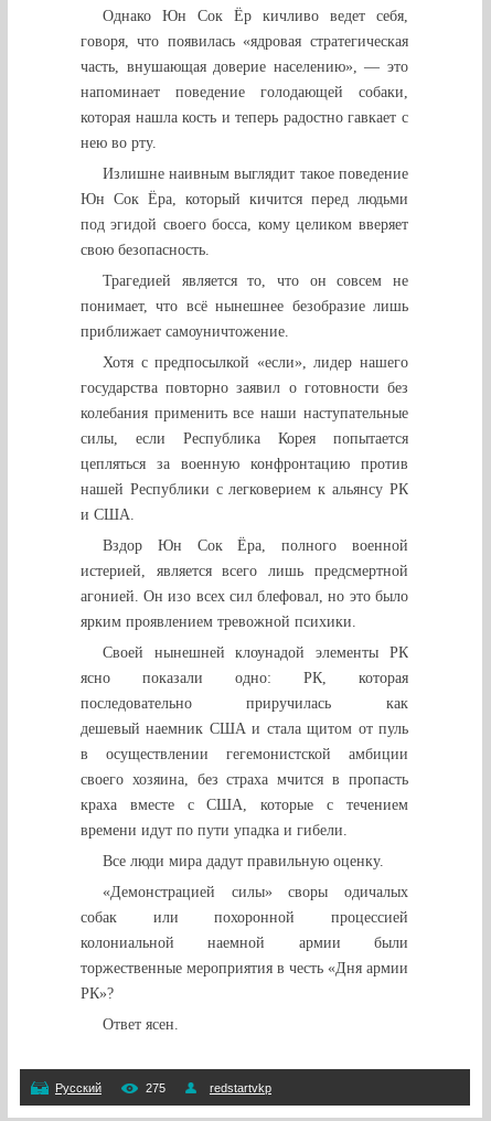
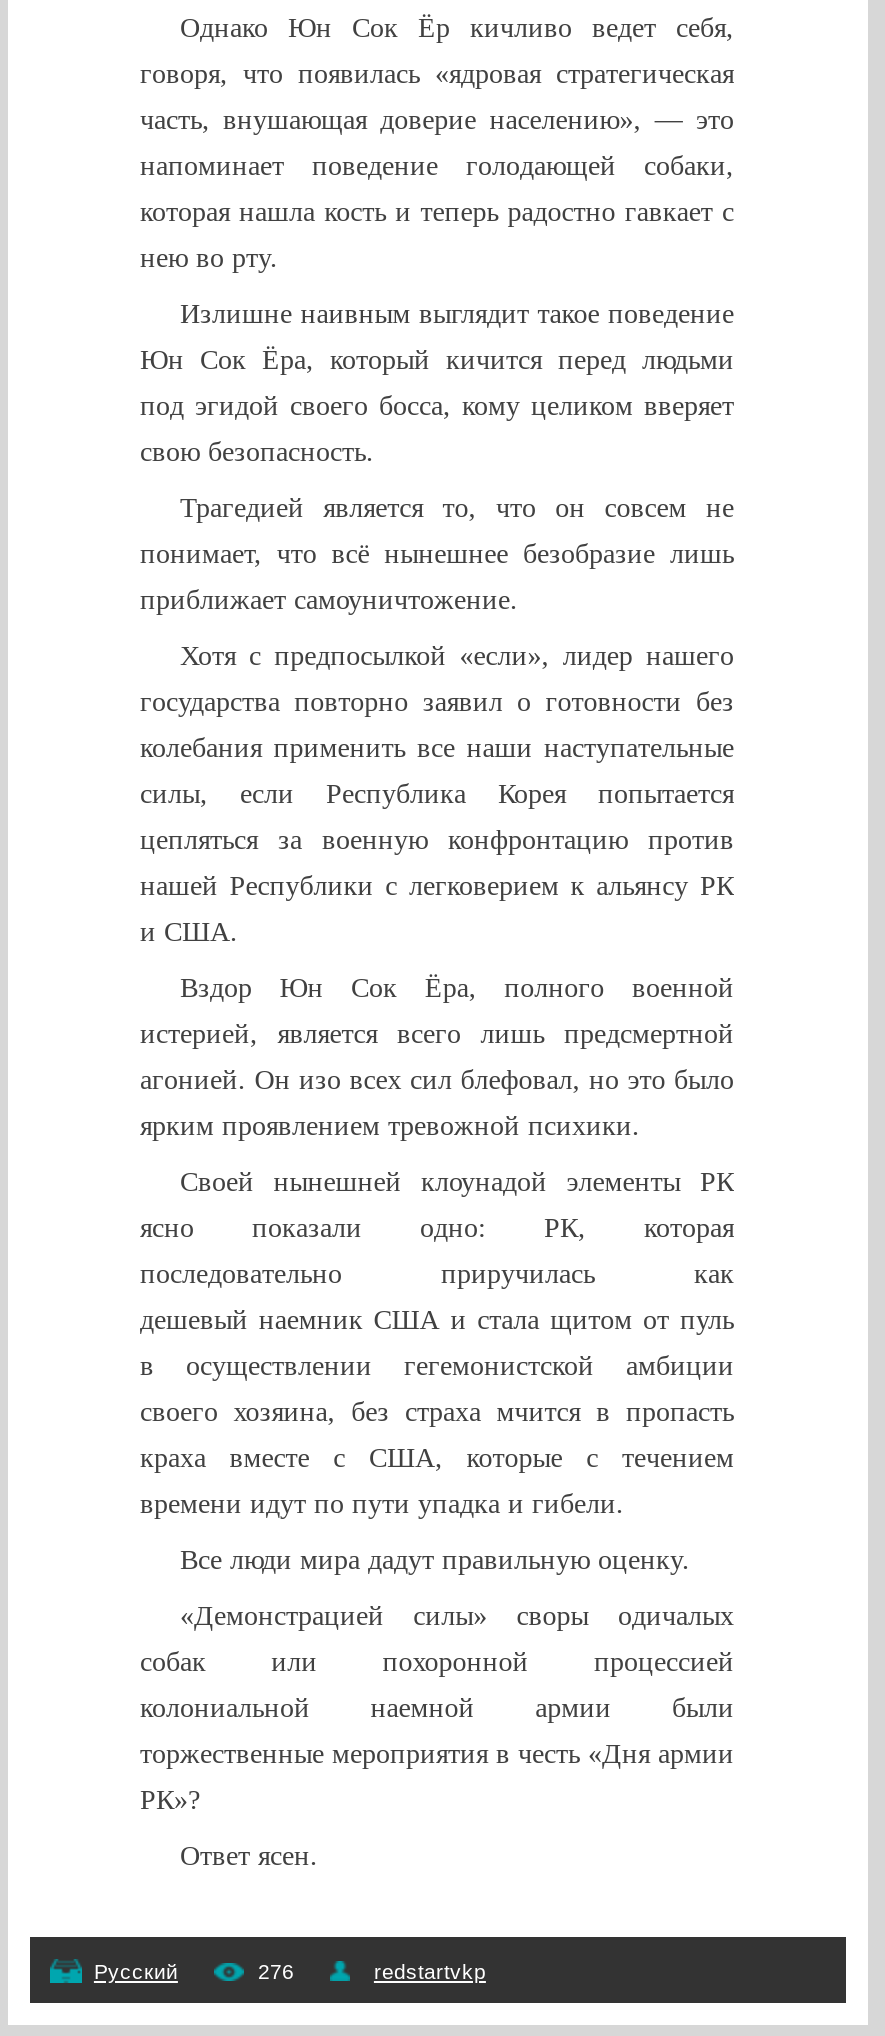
- 275
+ 276
